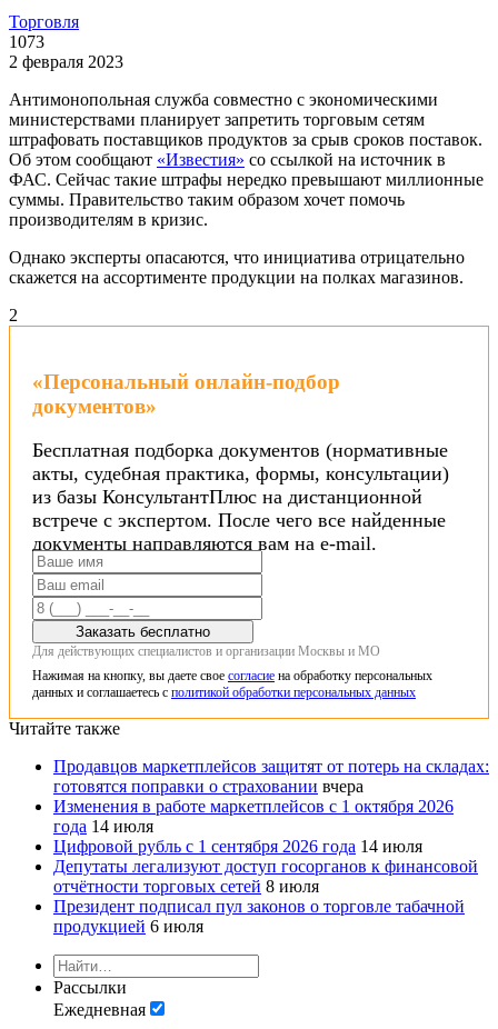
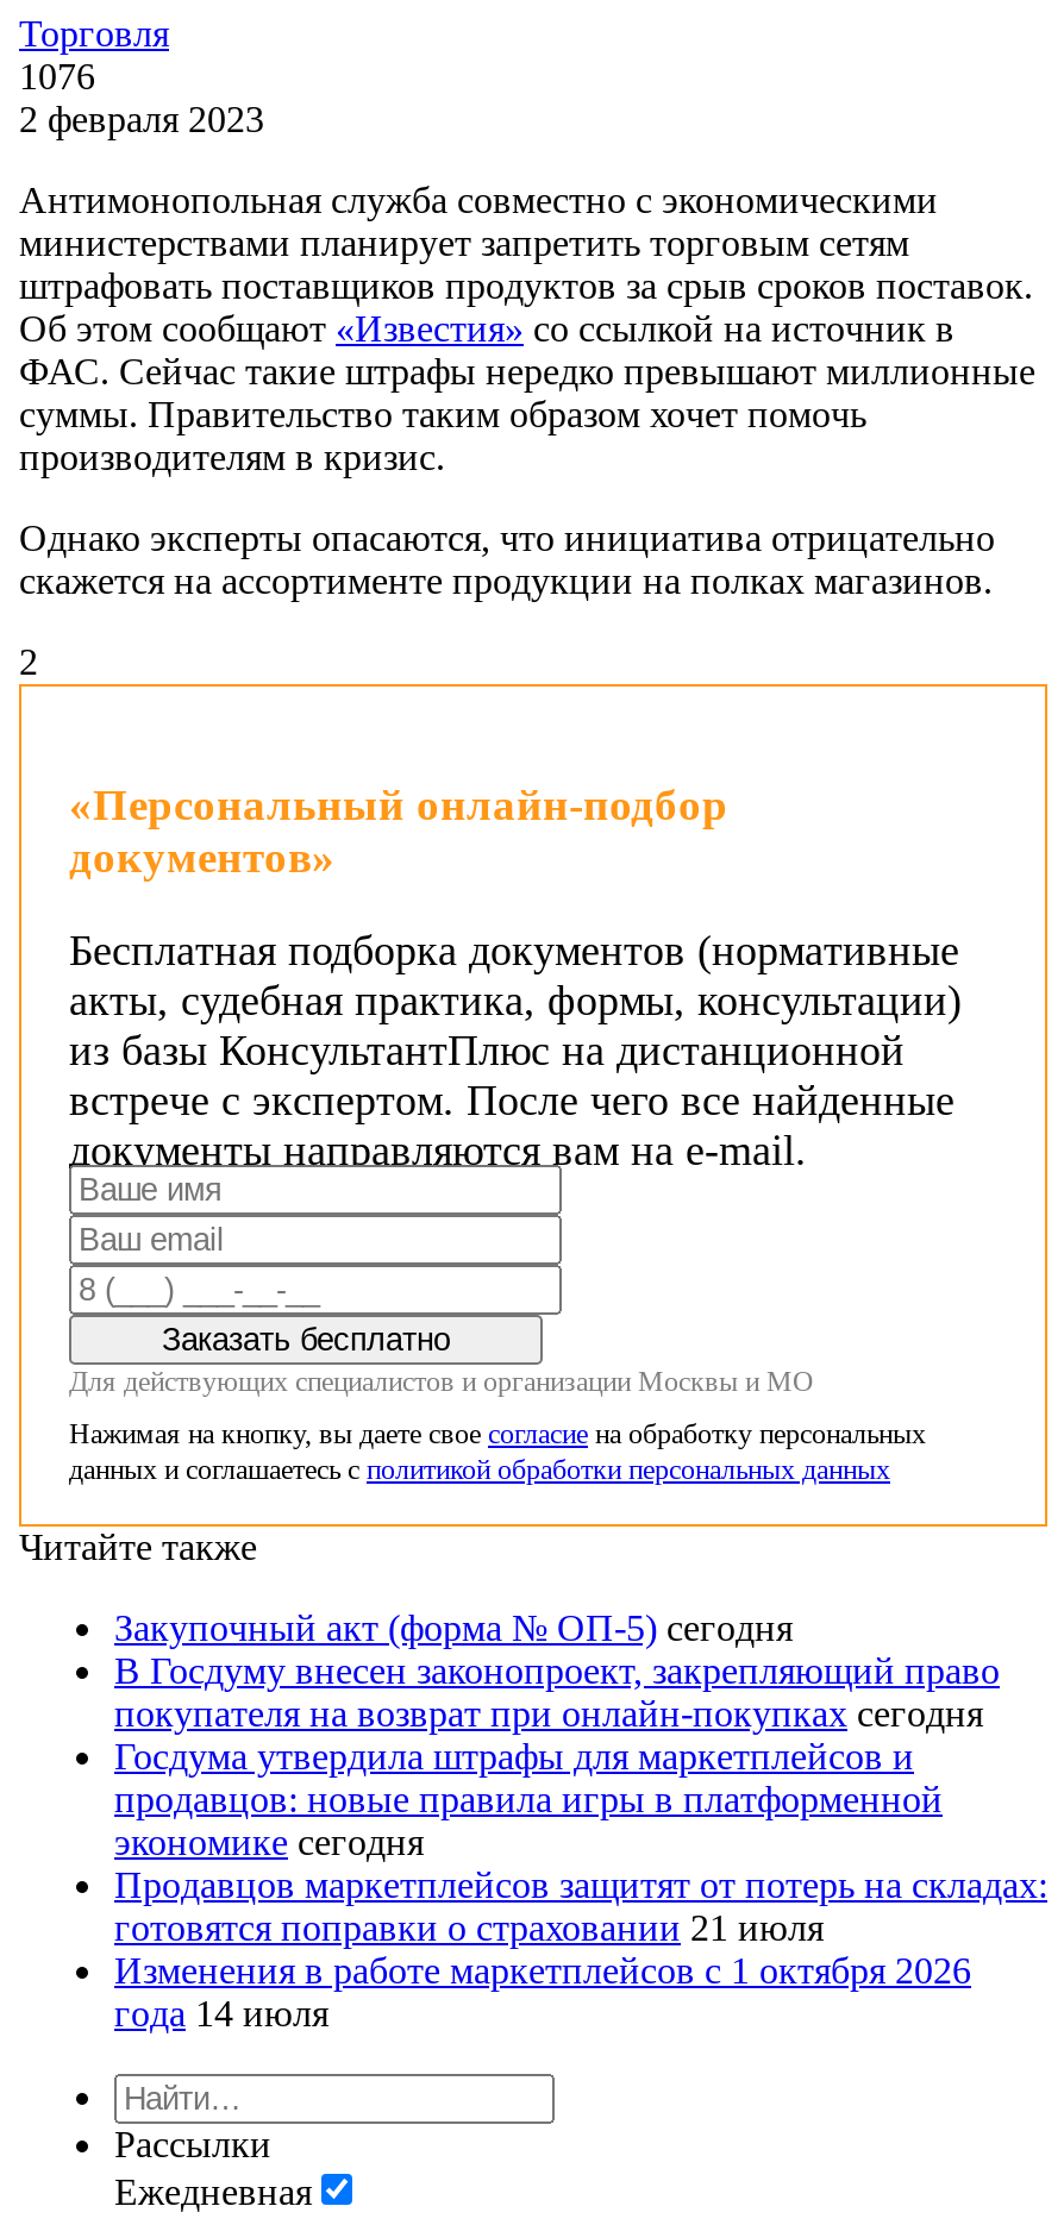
- 1073
+ 1076

+ Закупочный акт (форма № ОП-5) сегодня
+ В Госдуму внесен законопроект, закрепляющий право
+ покупателя на возврат при онлайн-покупках сегодня
+ Госдума утвердила штрафы для маркетплейсов и
+ продавцов: новые правила игры в платформенной
+ экономике сегодня

moved down: Продавцов маркетплейсов защитят от потерь на складах:

- готовятся поправки о страховании вчера
+ готовятся поправки о страховании 21 июля

moved down: Изменения в работе маркетплейсов с 1 октября 2026 | года 14 июля

- Цифровой рубль с 1 сентября 2026 года 14 июля
- Депутаты легализуют доступ госорганов к финансовой
- отчётности торговых сетей 8 июля
- Президент подписал пул законов о торговле табачной
- продукцией 6 июля
